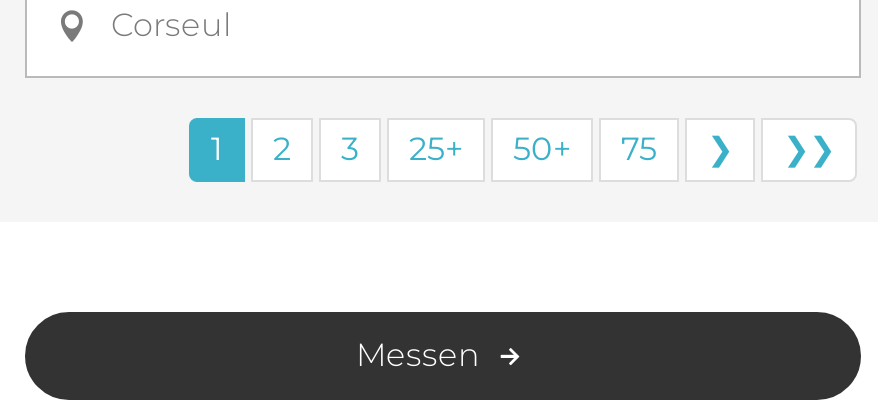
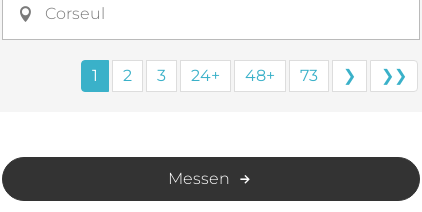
- 25+
+ 24+

- 50+
+ 48+

- 75
+ 73
